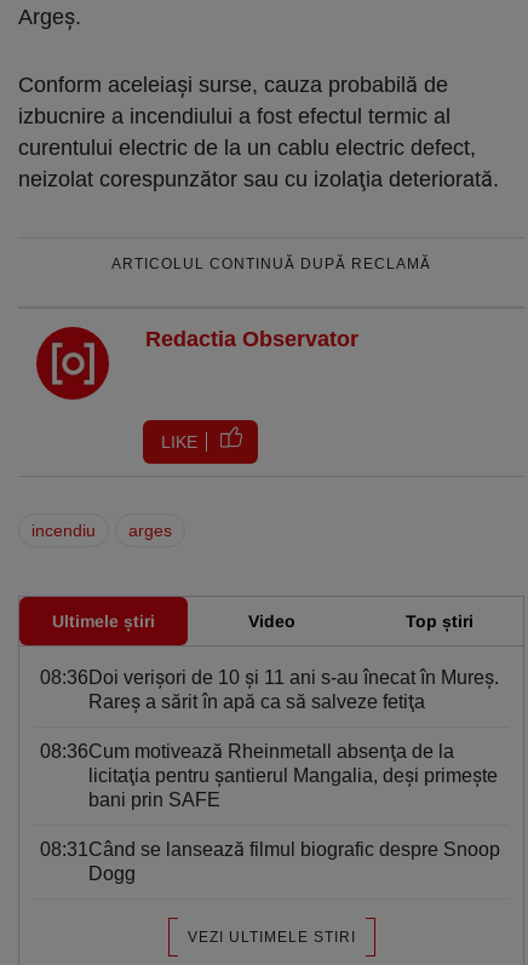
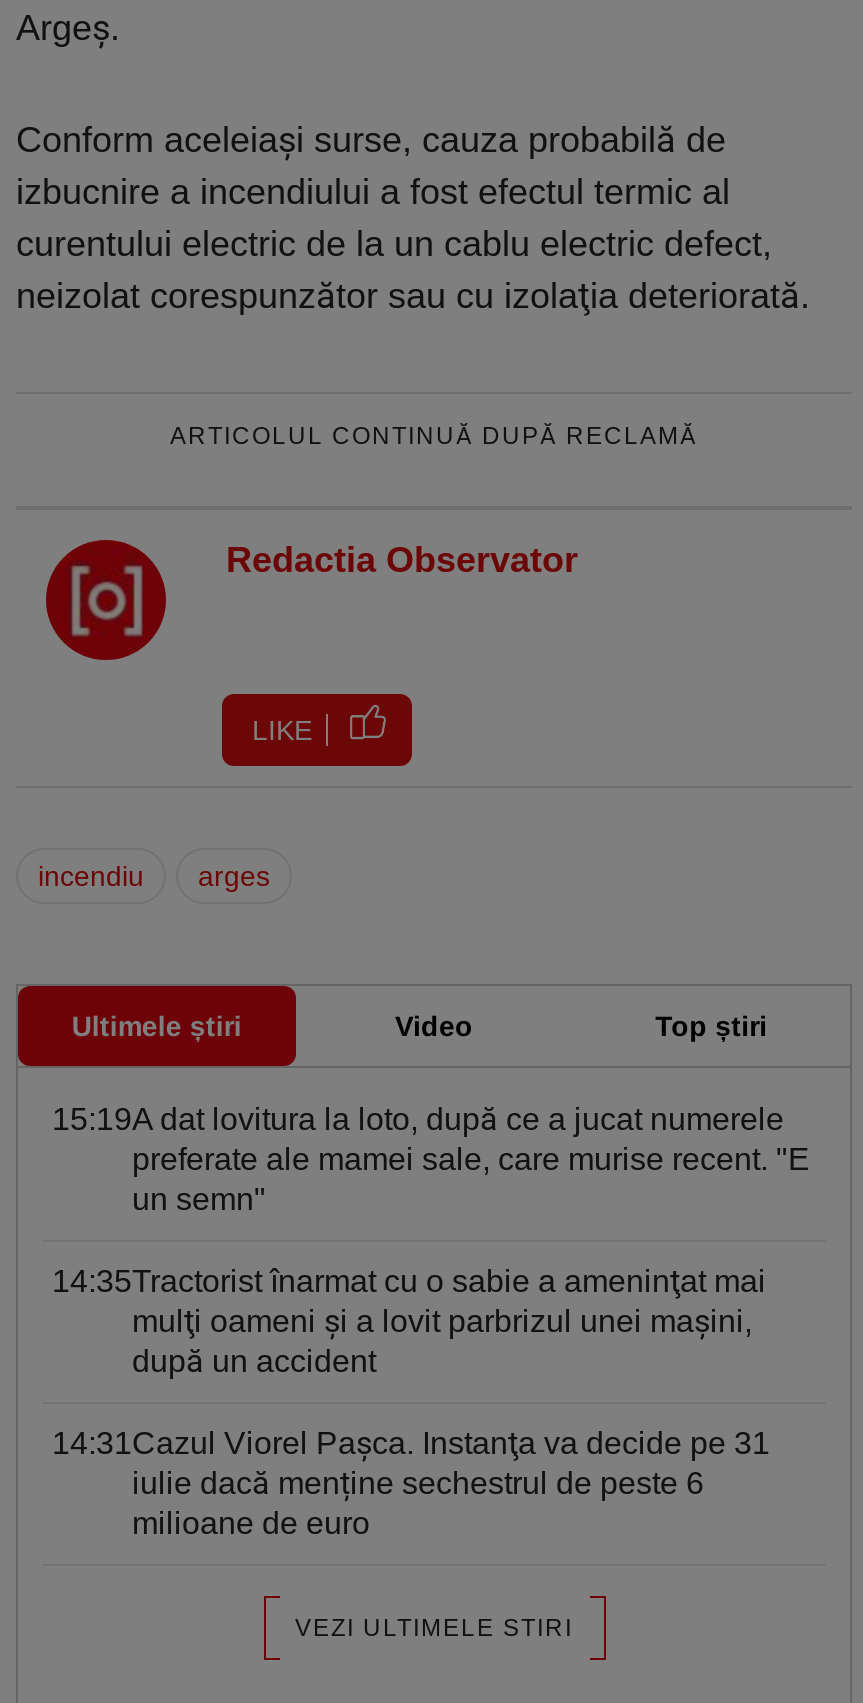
- 08:36Doi verișori de 10 și 11 ani s-au înecat în Mureș.
- Rareș a sărit în apă ca să salveze fetiţa
+ 15:19A dat lovitura la loto, după ce a jucat numerele
+ preferate ale mamei sale, care murise recent. "E
+ un semn"

- 08:36Cum motivează Rheinmetall absenţa de la
- licitaţia pentru şantierul Mangalia, deşi primeşte
- bani prin SAFE
+ 14:35Tractorist înarmat cu o sabie a ameninţat mai
+ mulţi oameni şi a lovit parbrizul unei maşini,
+ după un accident

- 08:31Când se lansează filmul biografic despre Snoop
- Dogg
+ 14:31Cazul Viorel Pașca. Instanţa va decide pe 31
+ iulie dacă menține sechestrul de peste 6
+ milioane de euro
